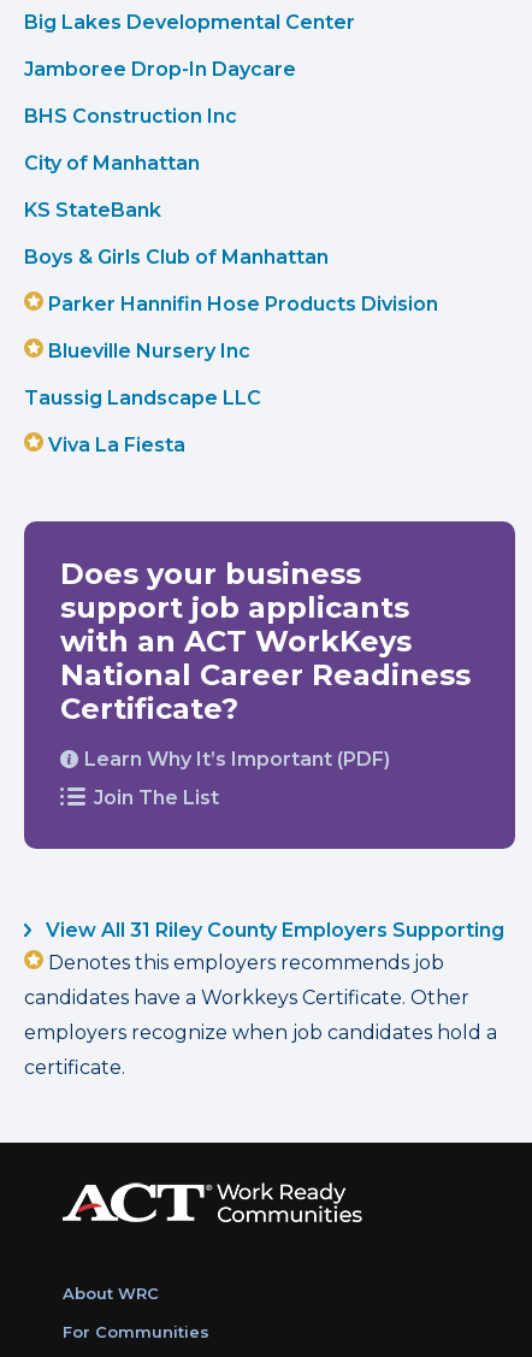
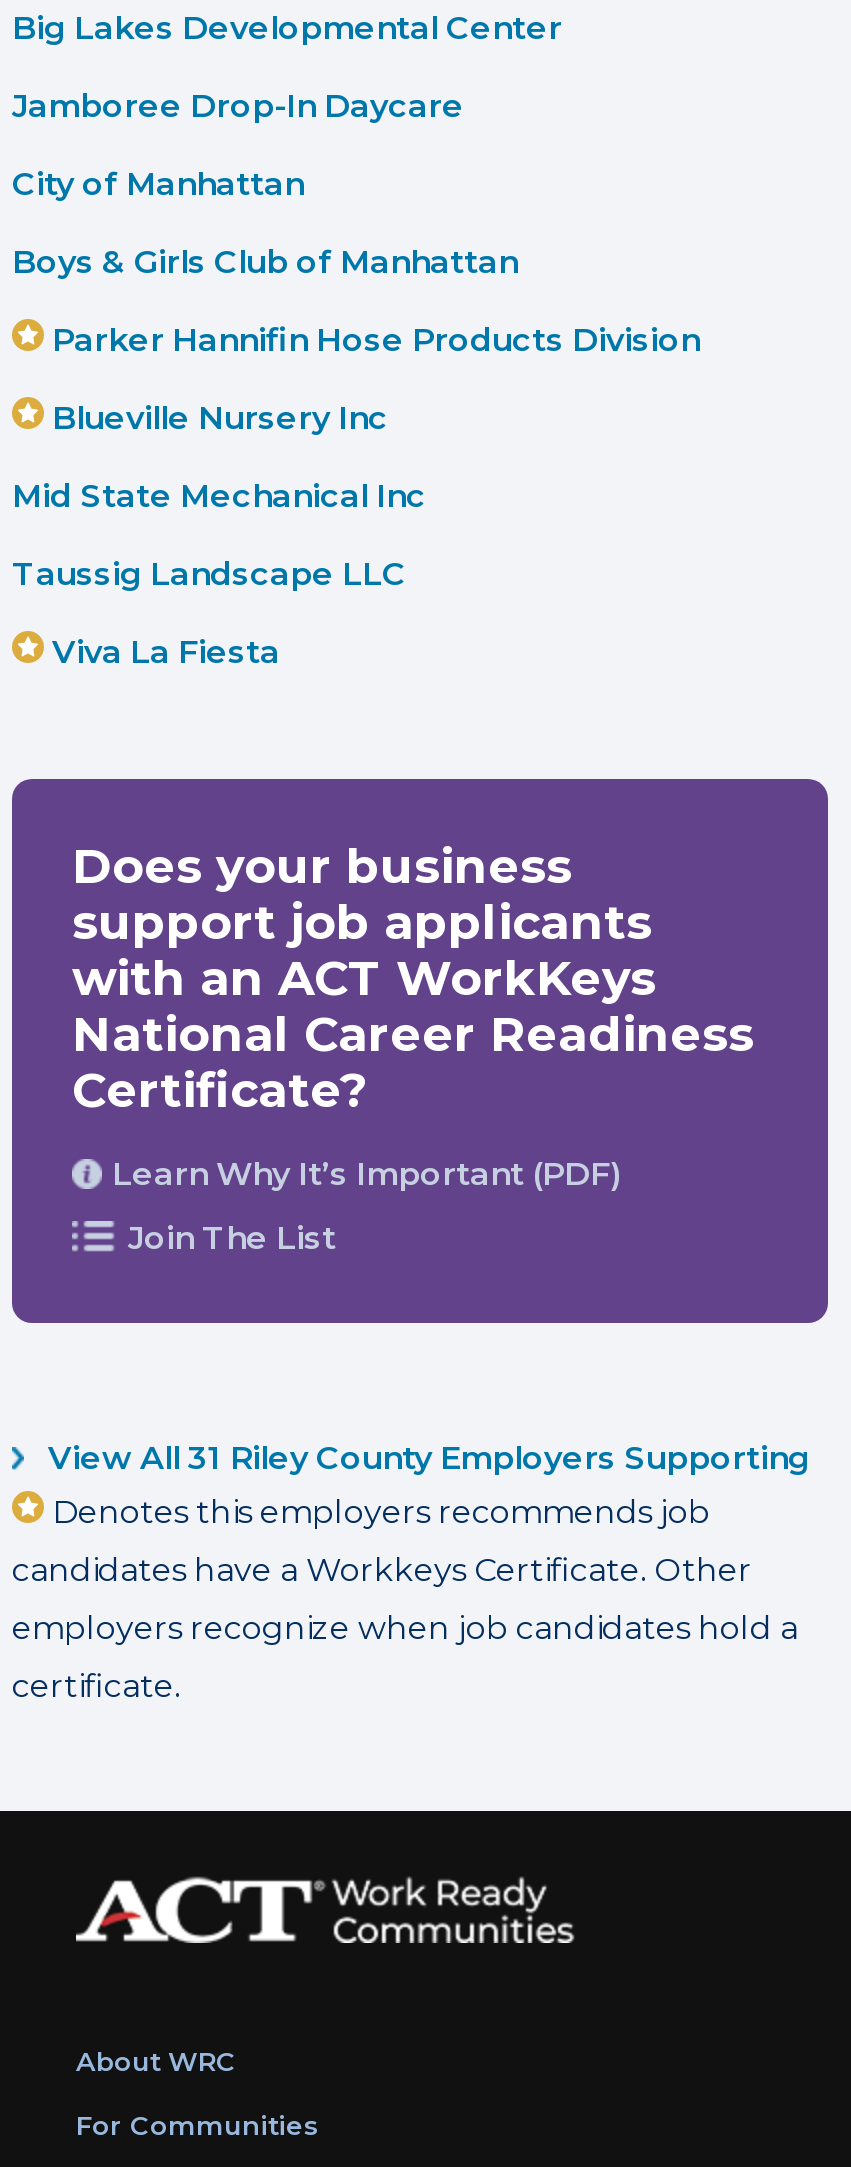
- BHS Construction Inc

- KS StateBank

moved up: Boys & Girls Club of Manhattan | Parker Hannifin Hose Products Division | Blueville Nursery Inc

+ Mid State Mechanical Inc
